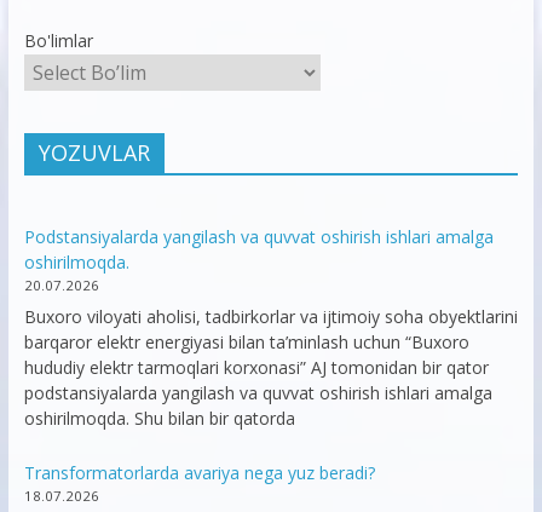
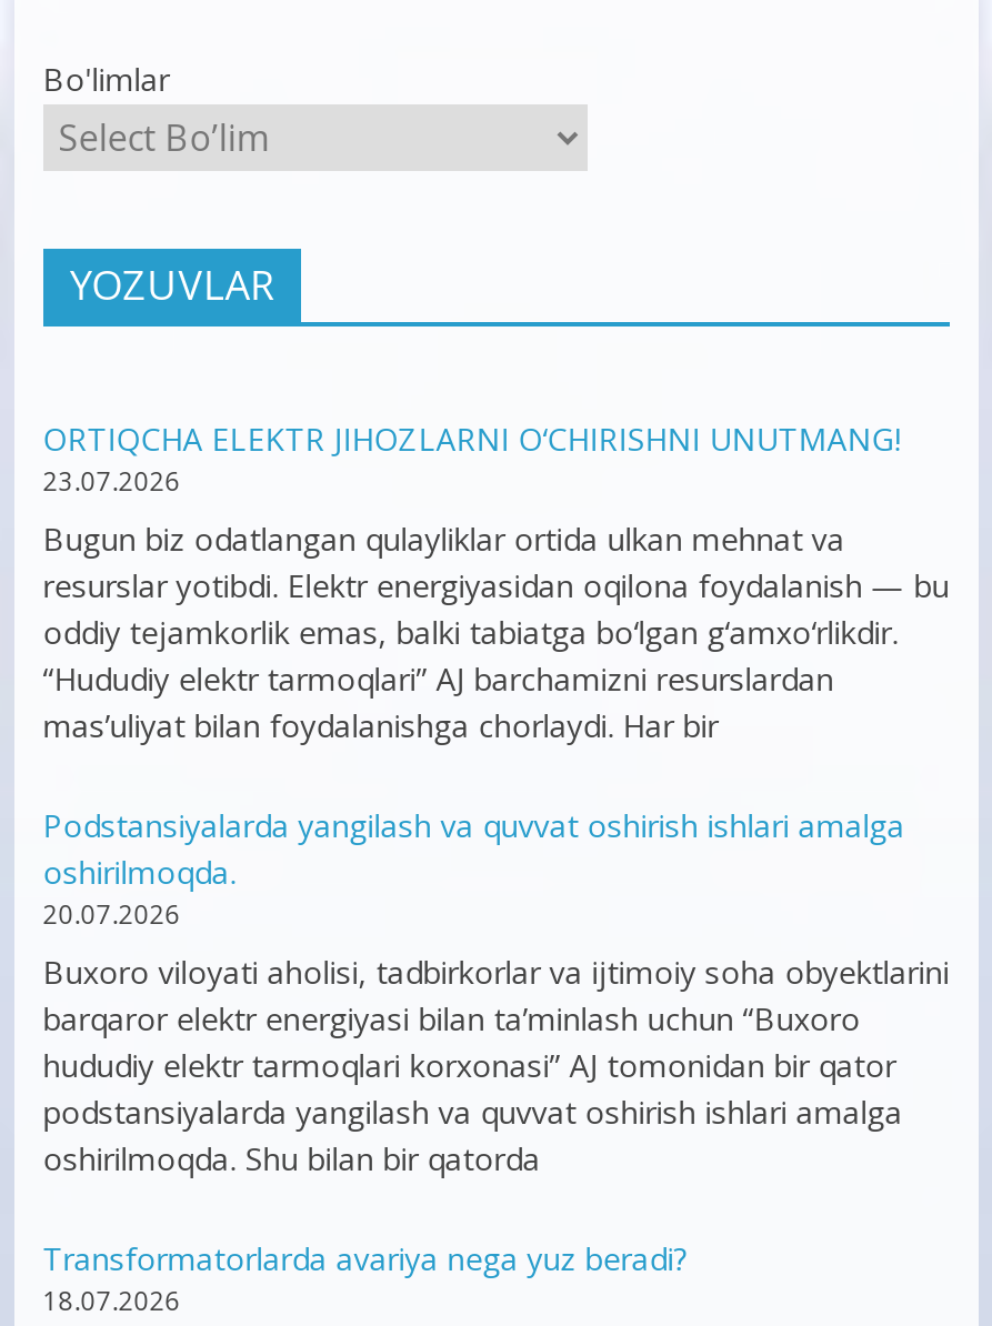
+ ORTIQCHA ELEKTR JIHOZLARNI O‘CHIRISHNI UNUTMANG!
+ 23.07.2026
+ Bugun biz odatlangan qulayliklar ortida ulkan mehnat va
+ resurslar yotibdi. Elektr energiyasidan oqilona foydalanish — bu
+ oddiy tejamkorlik emas, balki tabiatga bo‘lgan g‘amxo‘rlikdir.
+ “Hududiy elektr tarmoqlari” AJ barchamizni resurslardan
+ mas’uliyat bilan foydalanishga chorlaydi. Har bir
